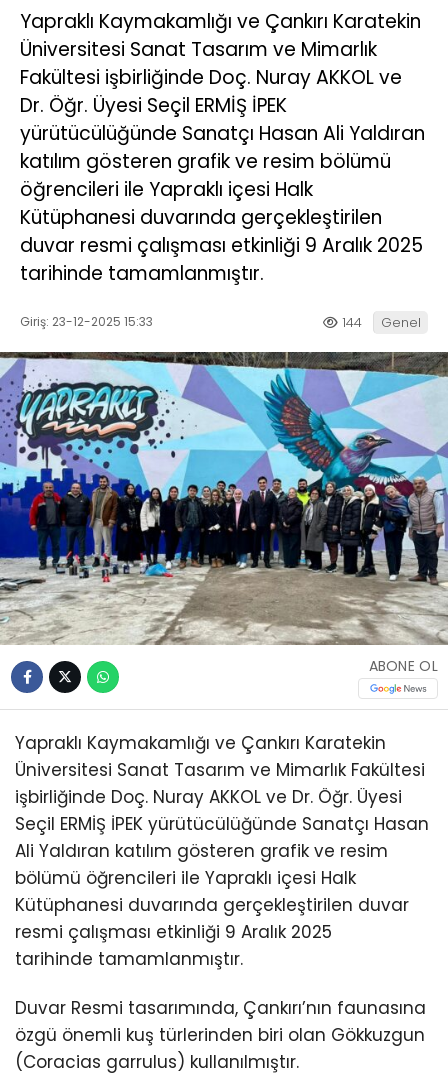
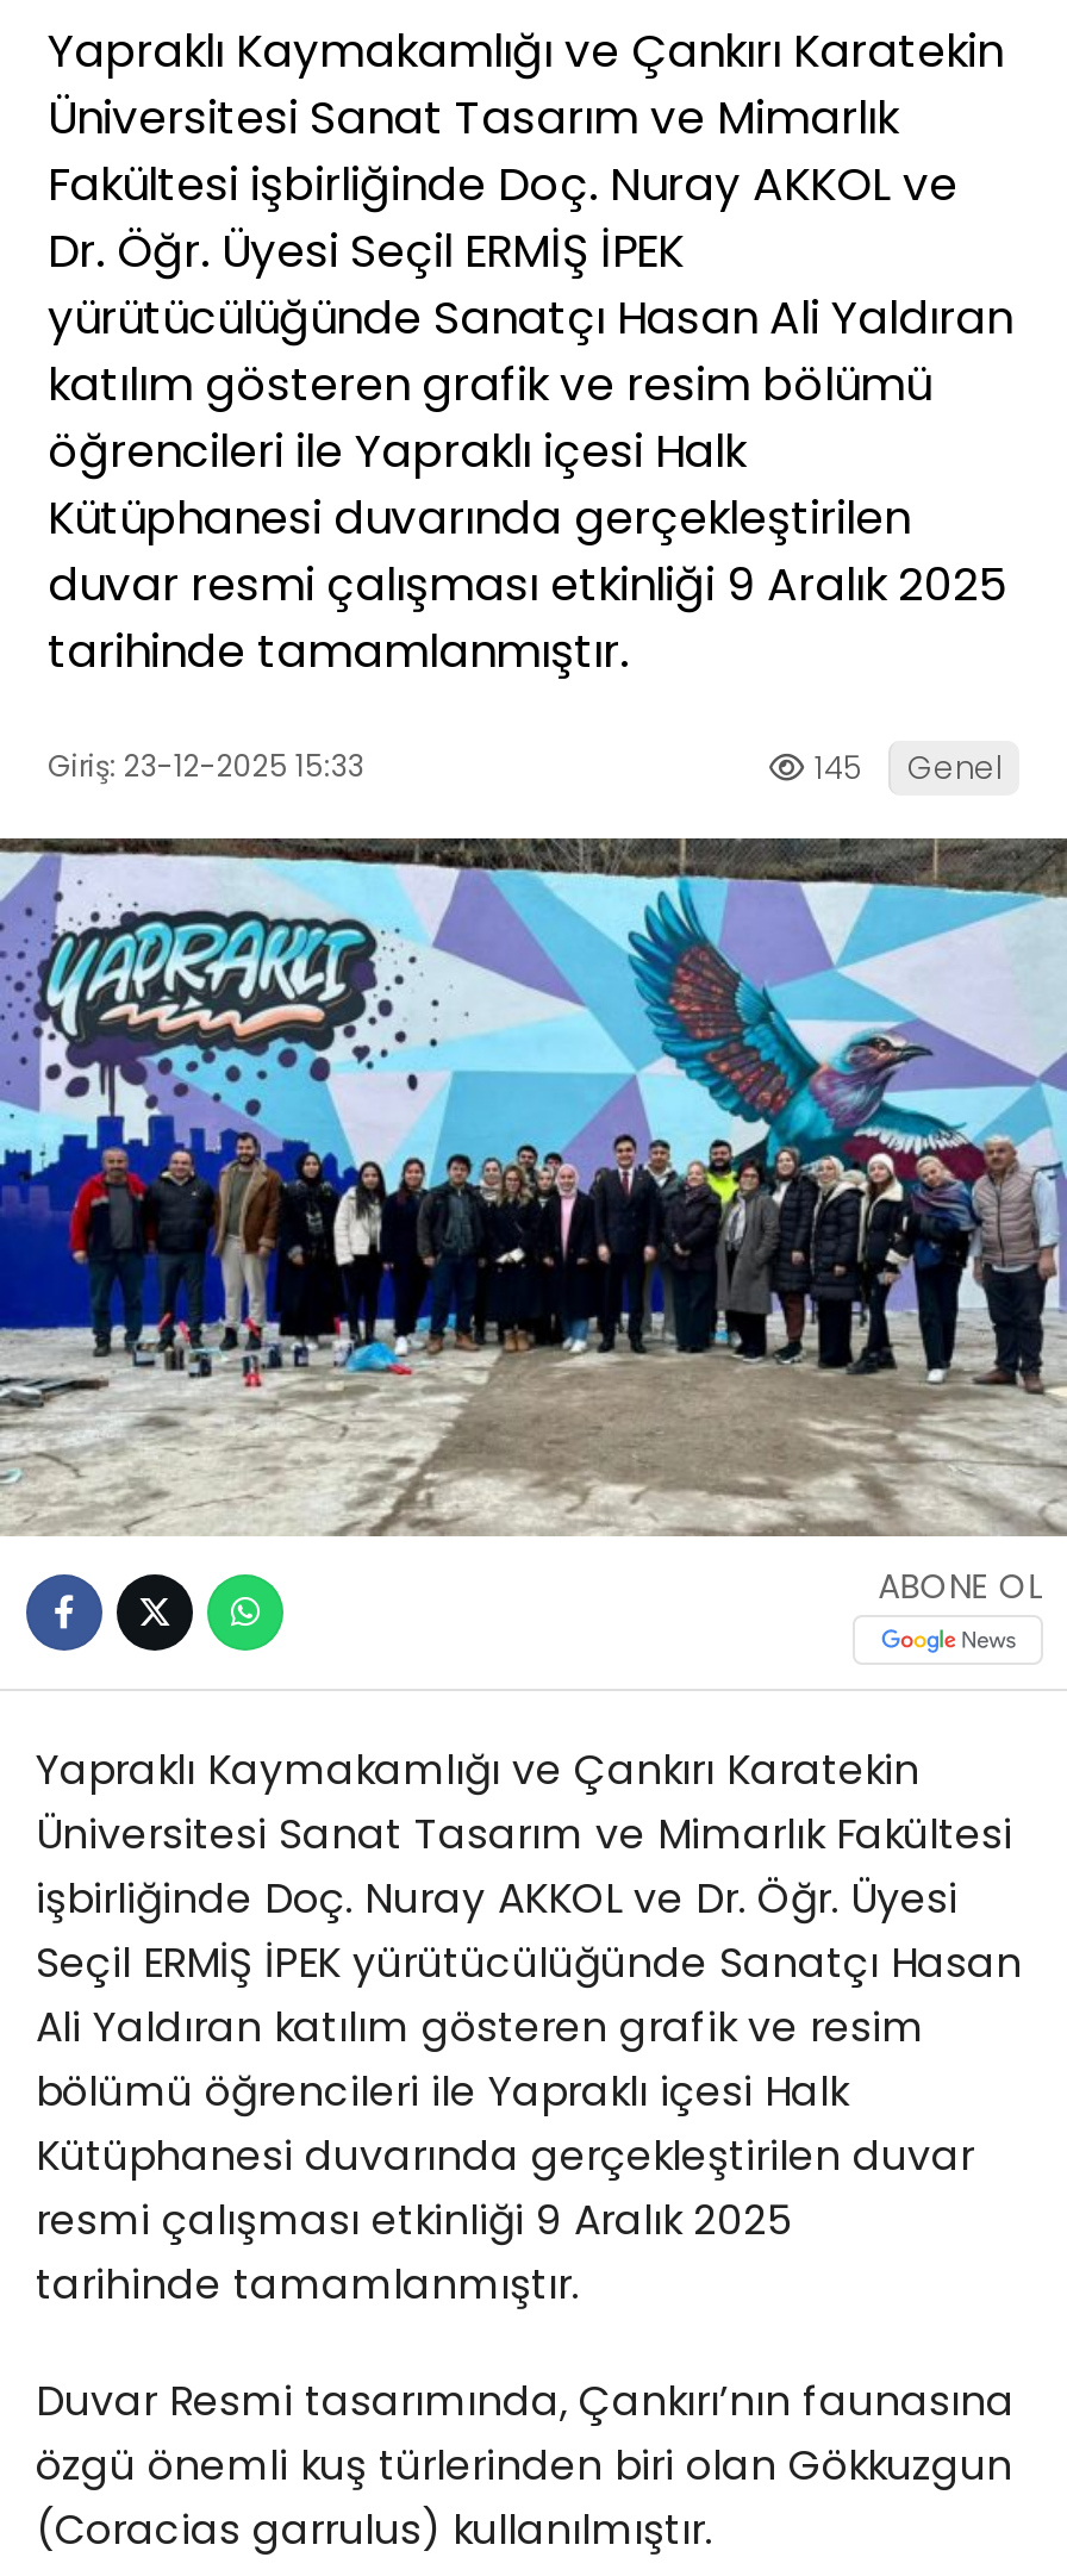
- 144 Genel
+ 145 Genel
